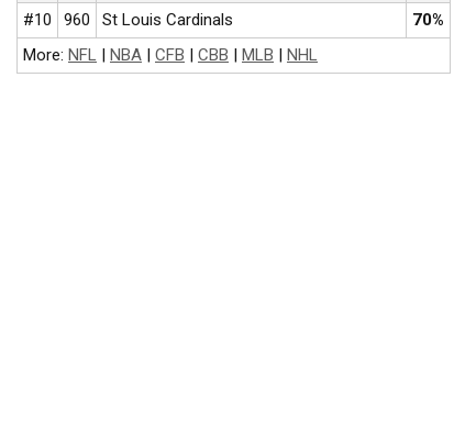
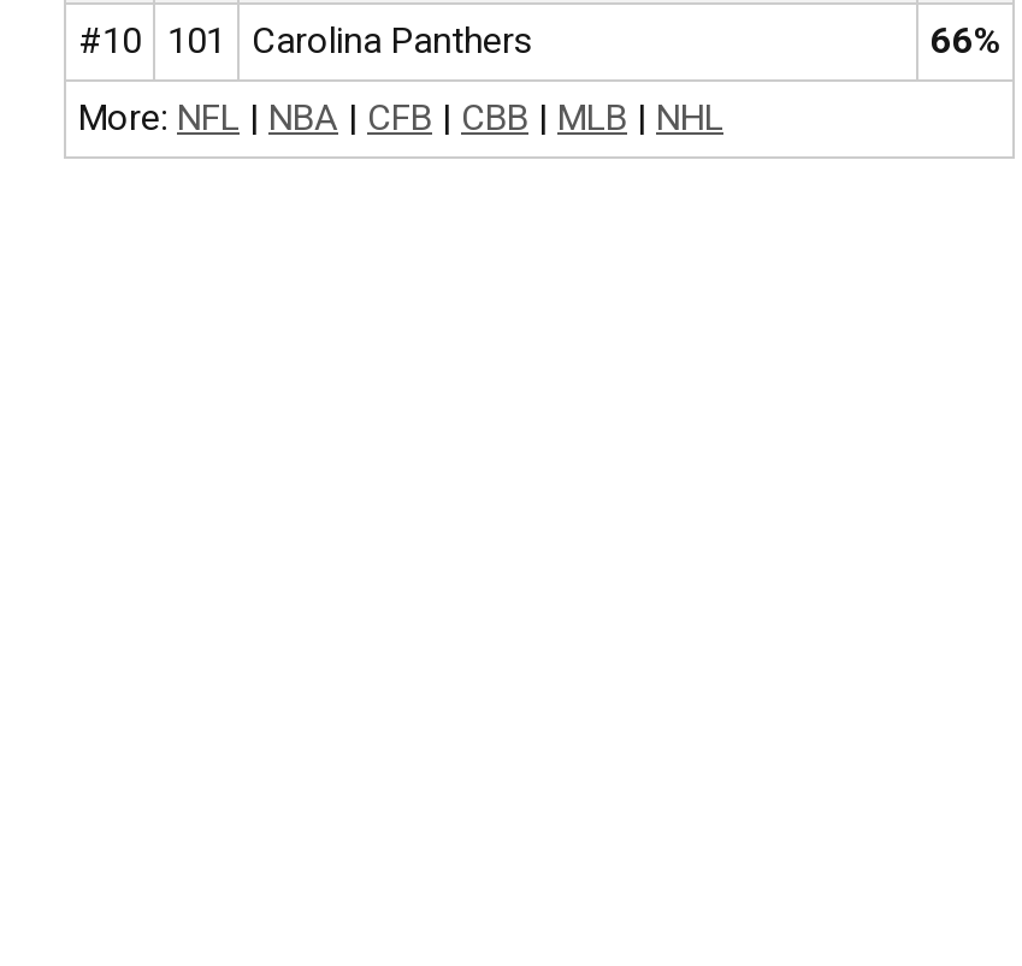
- 960
- St Louis Cardinals
- 70%
+ 101
+ Carolina Panthers
+ 66%
